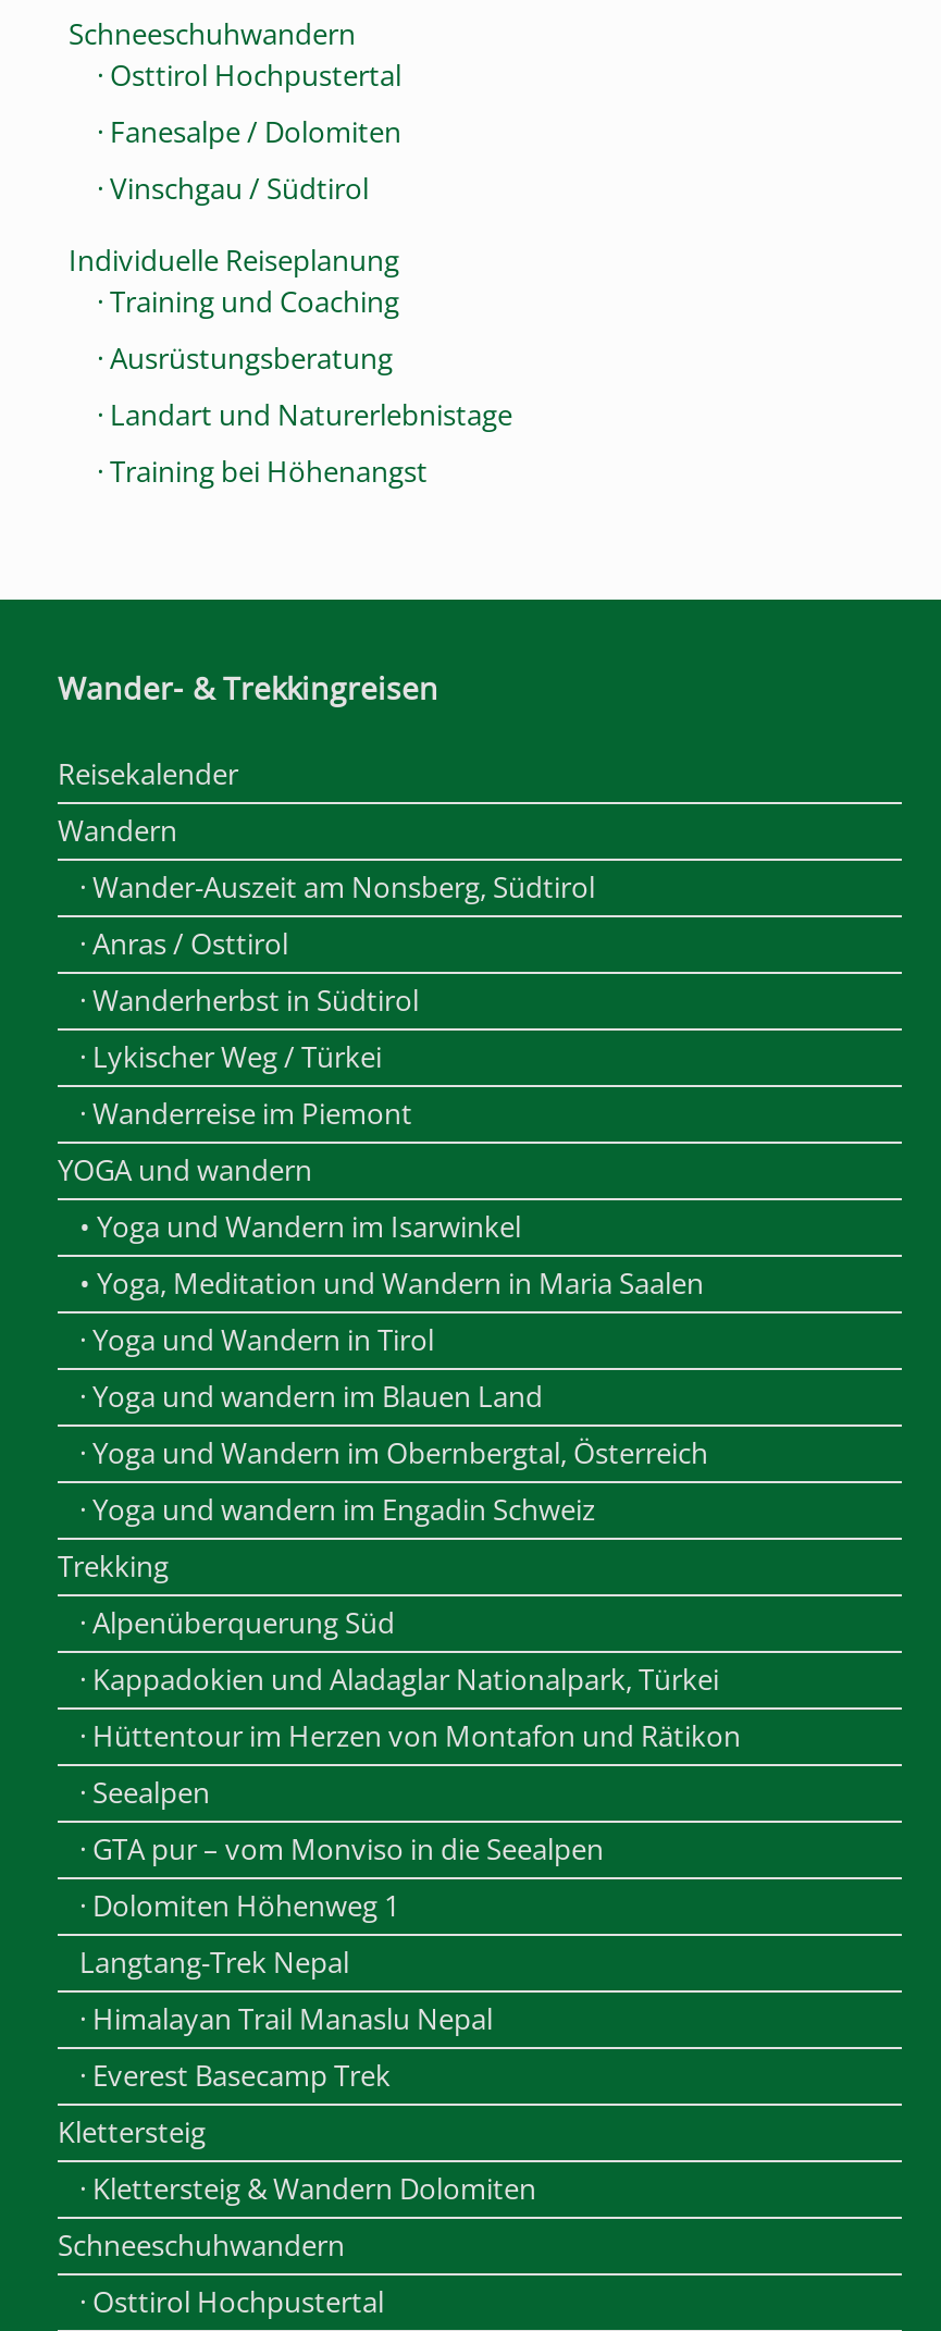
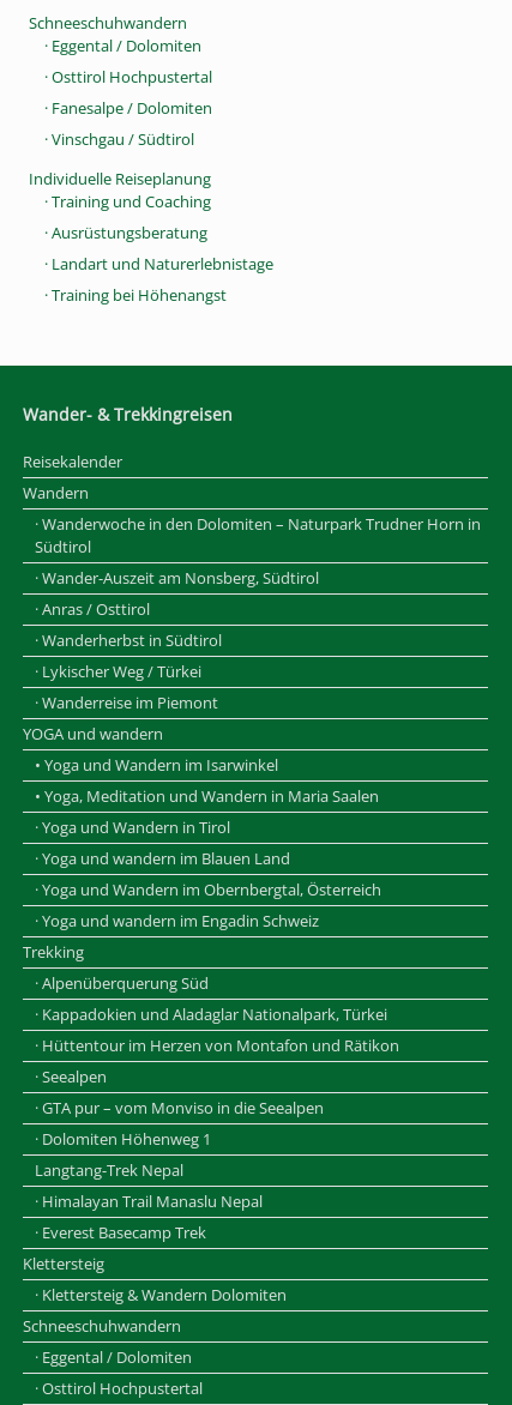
+ · Eggental / Dolomiten

+ · Wanderwoche in den Dolomiten – Naturpark Trudner Horn in
+ Südtirol

+ · Eggental / Dolomiten
